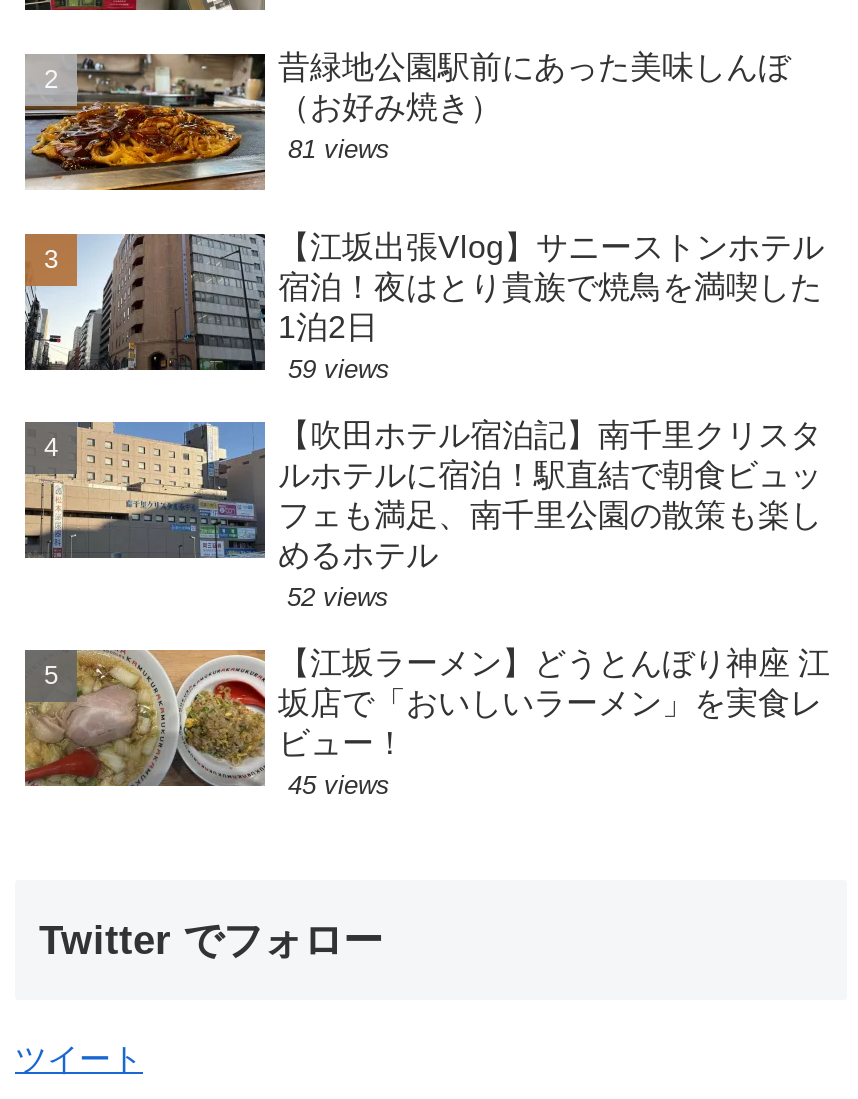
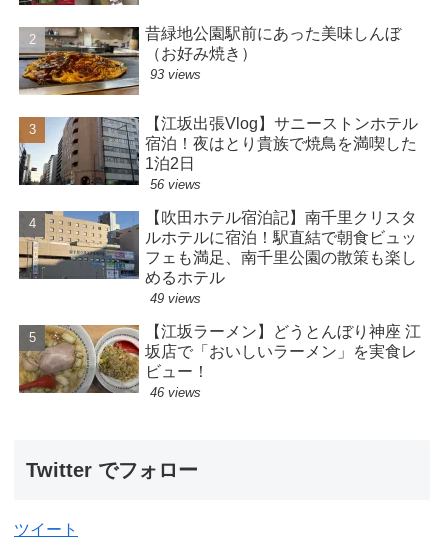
- 81 views
+ 93 views

- 59 views
+ 56 views

- 52 views
+ 49 views

- 45 views
+ 46 views
